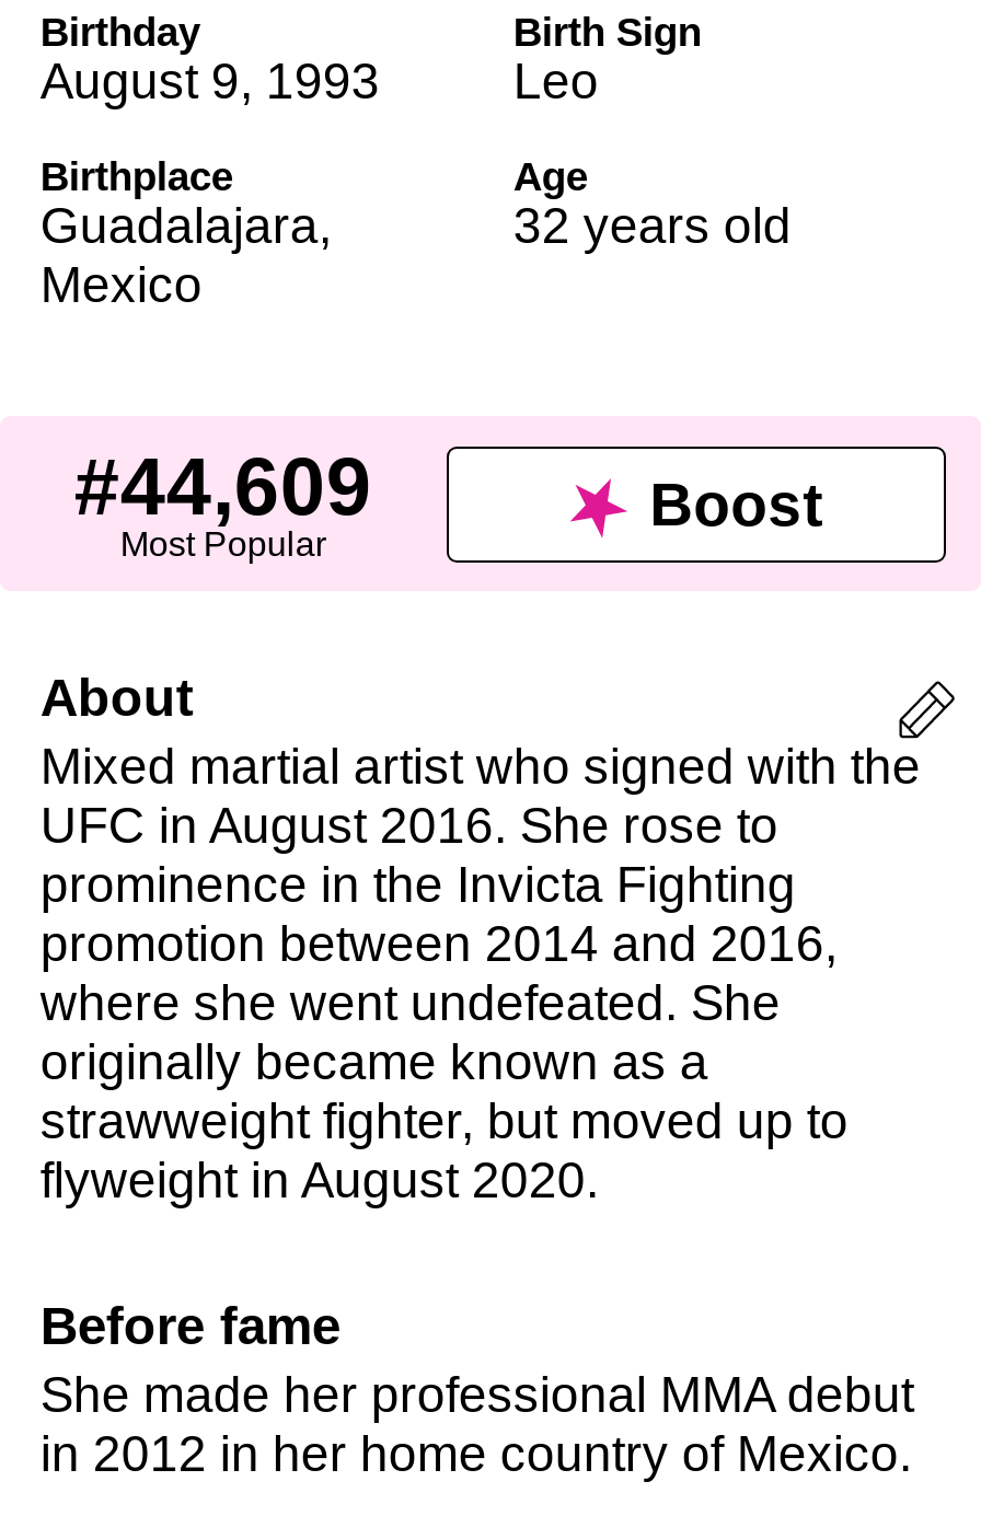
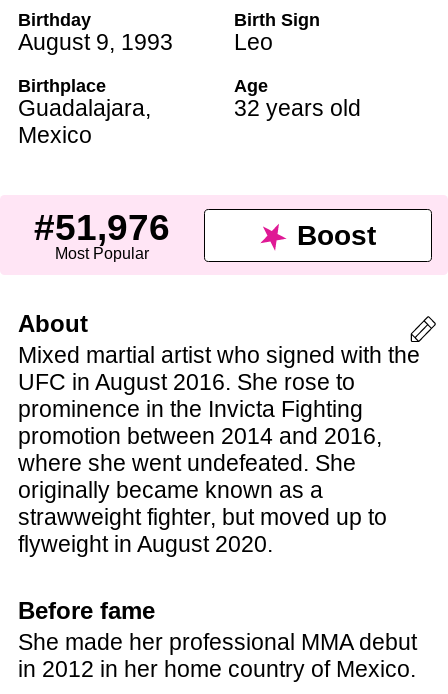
- #44,609
+ #51,976
